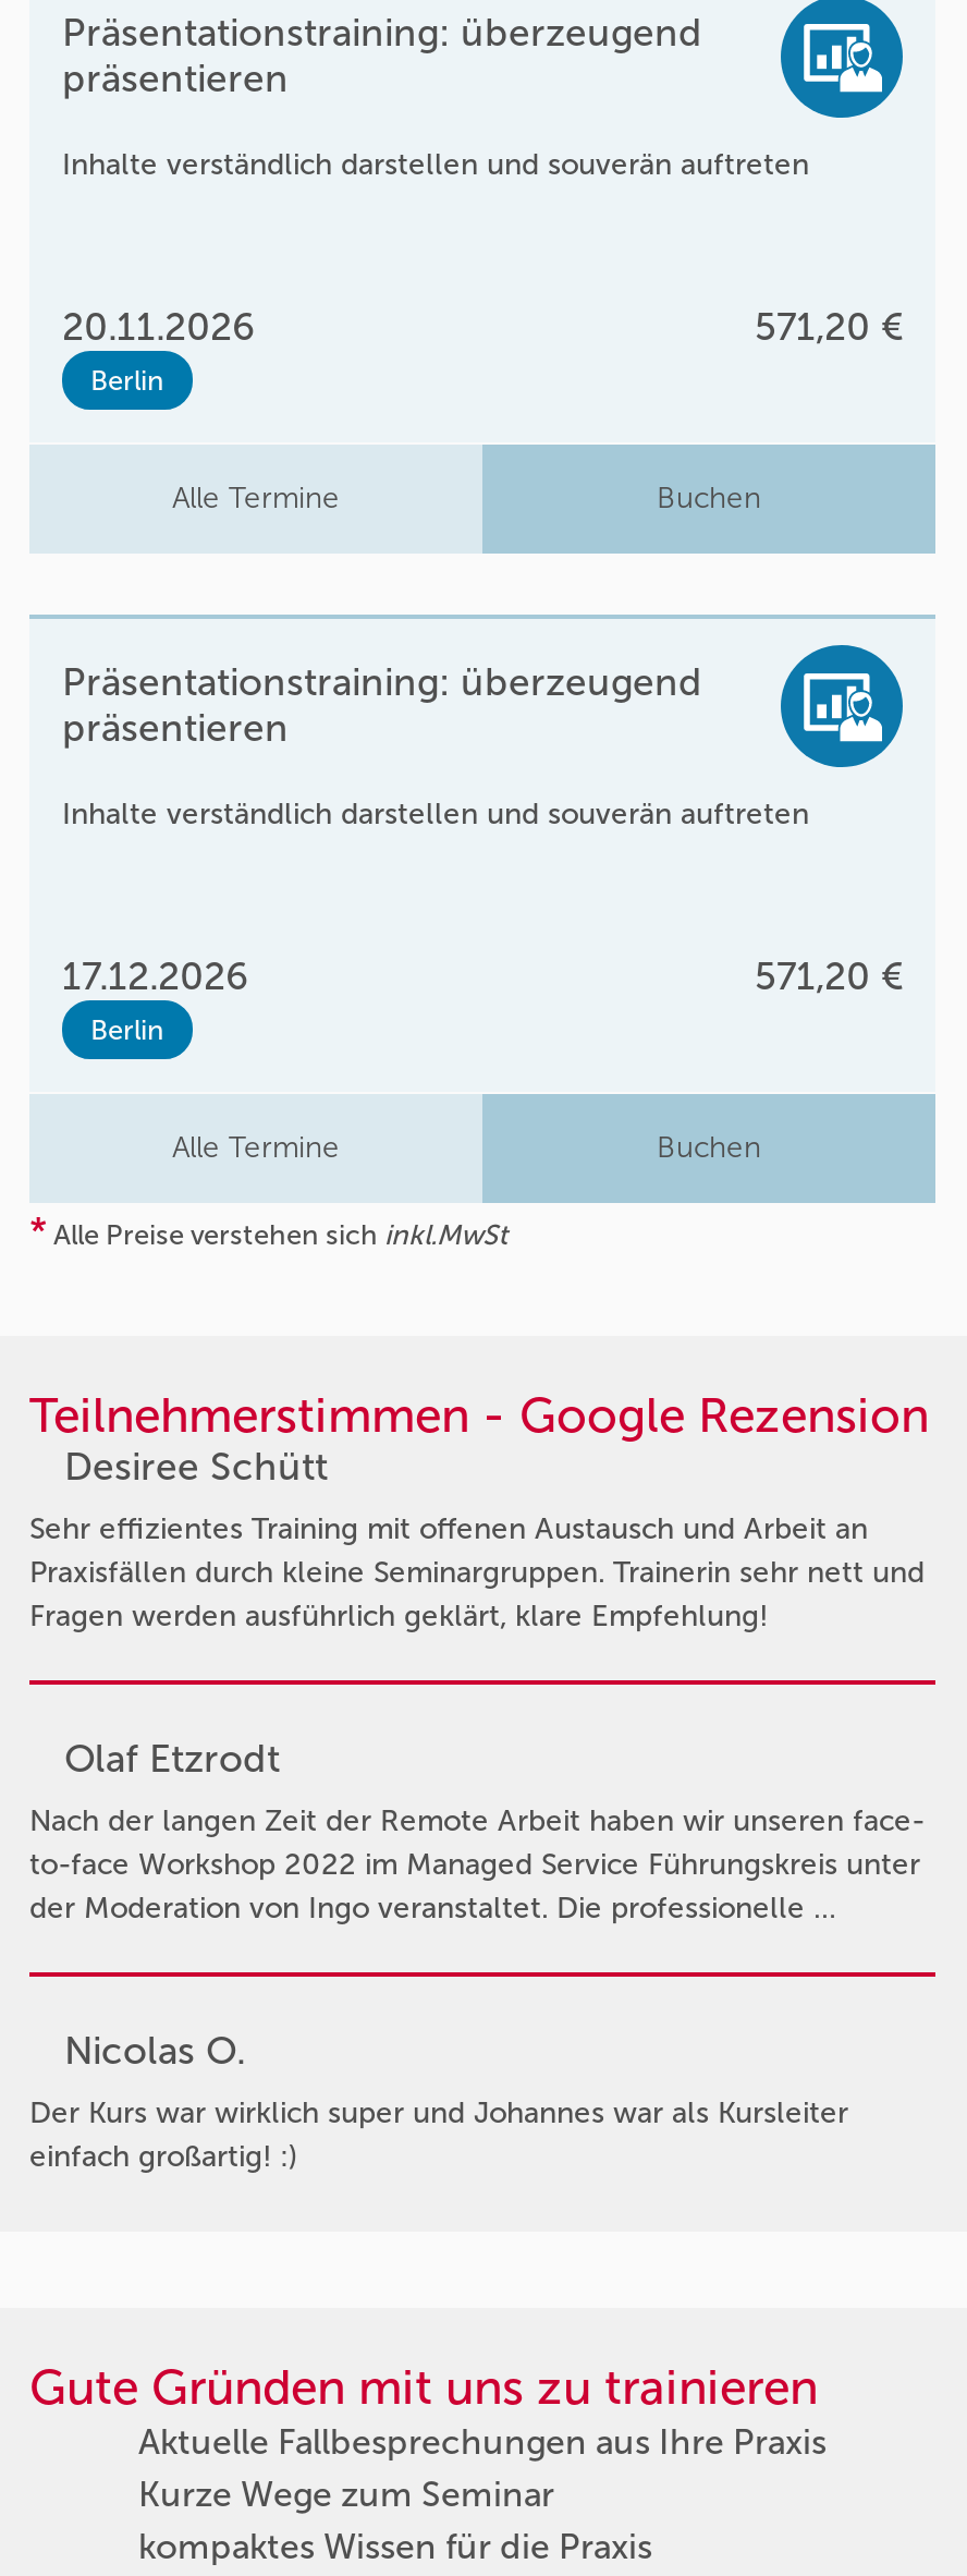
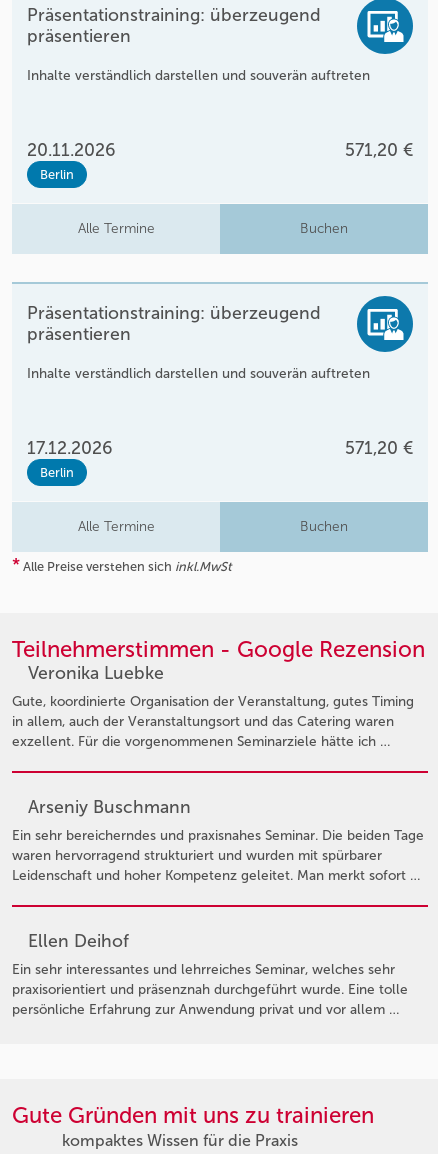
- Desiree Schütt
- Sehr effizientes Training mit offenen Austausch und Arbeit an
- Praxisfällen durch kleine Seminargruppen. Trainerin sehr nett und
- Fragen werden ausführlich geklärt, klare Empfehlung!
+ Veronika Luebke
+ Gute, koordinierte Organisation der Veranstaltung, gutes Timing
+ in allem, auch der Veranstaltungsort und das Catering waren
+ exzellent. Für die vorgenommenen Seminarziele hätte ich …

- Olaf Etzrodt
- Nach der langen Zeit der Remote Arbeit haben wir unseren face-
- to-face Workshop 2022 im Managed Service Führungskreis unter
- der Moderation von Ingo veranstaltet. Die professionelle …
+ Arseniy Buschmann
+ Ein sehr bereicherndes und praxisnahes Seminar. Die beiden Tage
+ waren hervorragend strukturiert und wurden mit spürbarer
+ Leidenschaft und hoher Kompetenz geleitet. Man merkt sofort …

- Nicolas O.
- Der Kurs war wirklich super und Johannes war als Kursleiter
- einfach großartig! :)
+ Ellen Deihof
+ Ein sehr interessantes und lehrreiches Seminar, welches sehr
+ praxisorientiert und präsenznah durchgeführt wurde. Eine tolle
+ persönliche Erfahrung zur Anwendung privat und vor allem …

moved down: Gute Gründen mit uns zu trainieren

- Aktuelle Fallbesprechungen aus Ihre Praxis
- Kurze Wege zum Seminar
